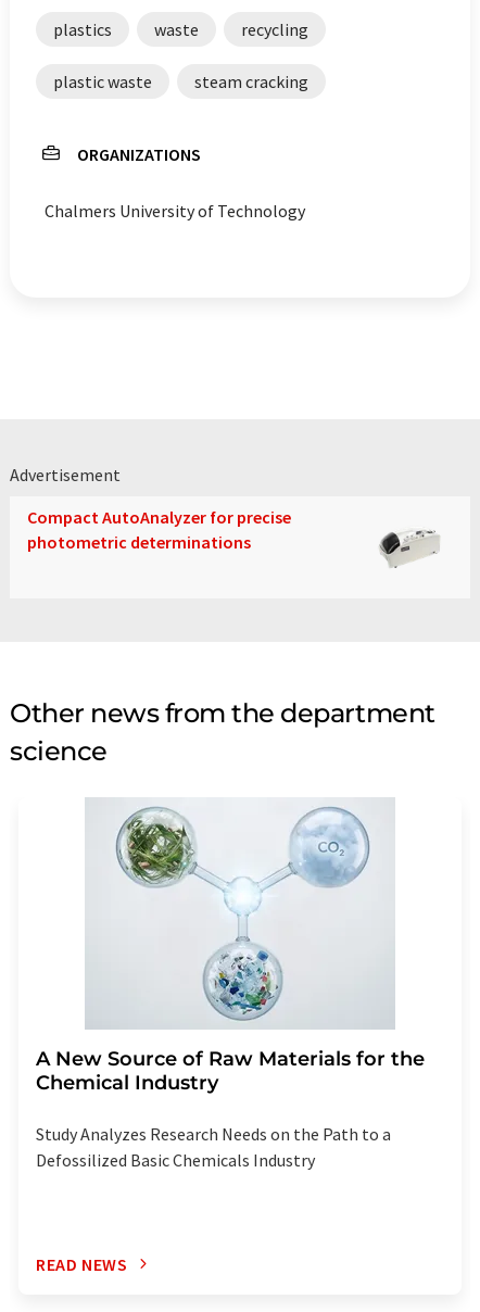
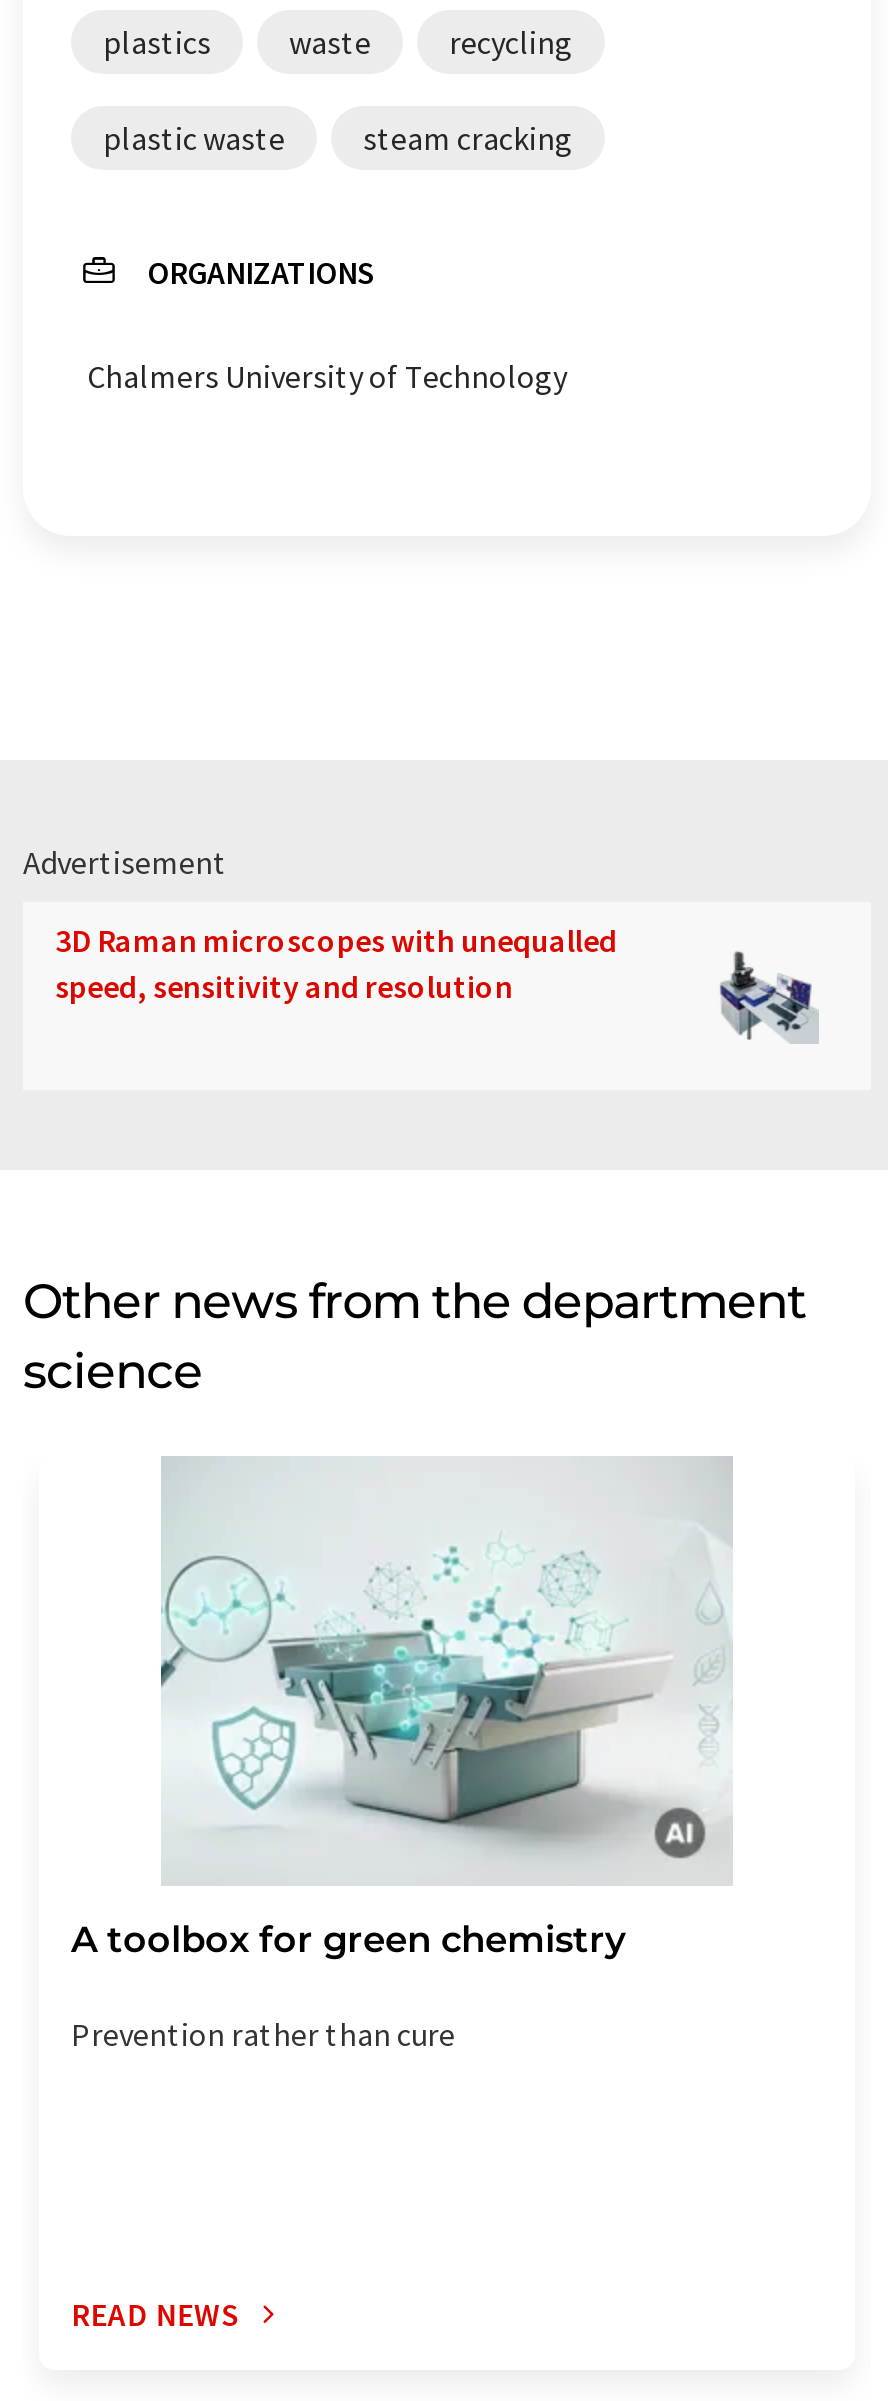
- Compact AutoAnalyzer for precise
- photometric determinations
+ 3D Raman microscopes with unequalled
+ speed, sensitivity and resolution

- [image]
+ [image]

- [image]
- A New Source of Raw Materials for the
- Chemical Industry
+ [image]
+ A toolbox for green chemistry

- Study Analyzes Research Needs on the Path to a
- Defossilized Basic Chemicals Industry
+ Prevention rather than cure
